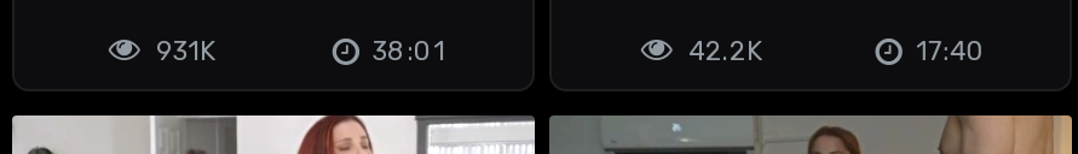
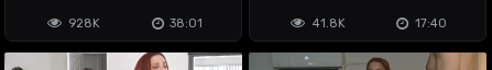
- 931K
+ 928K

- 42.2K
+ 41.8K
